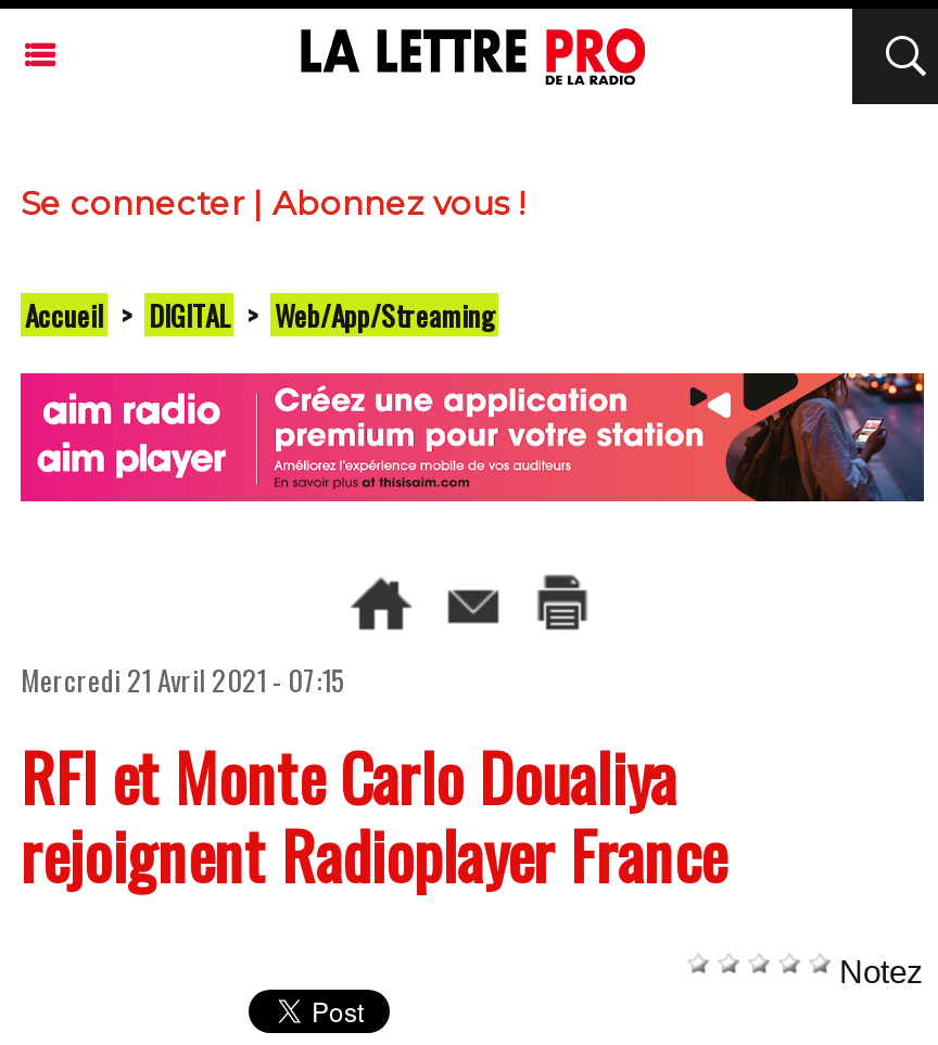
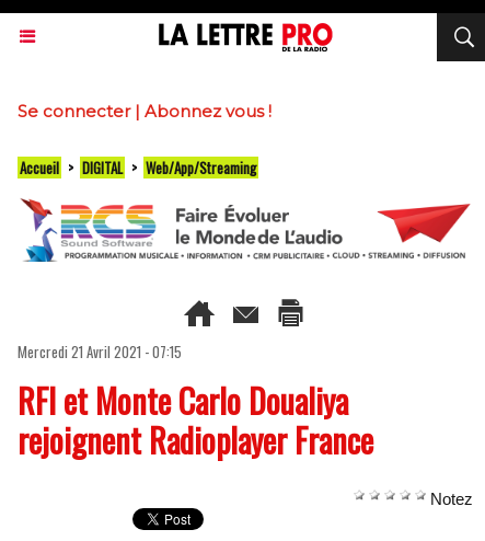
- [image]
+ [image]
